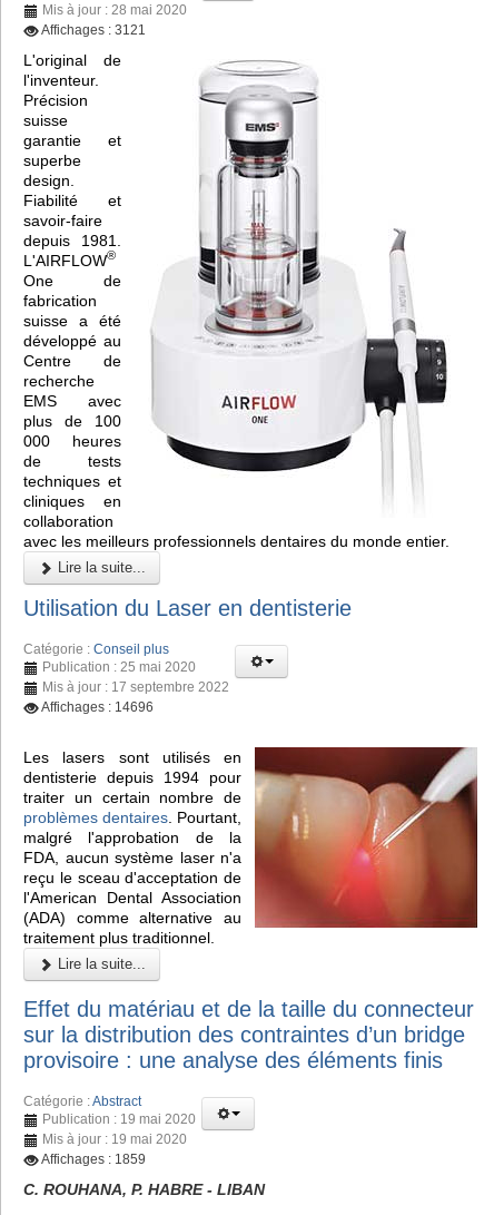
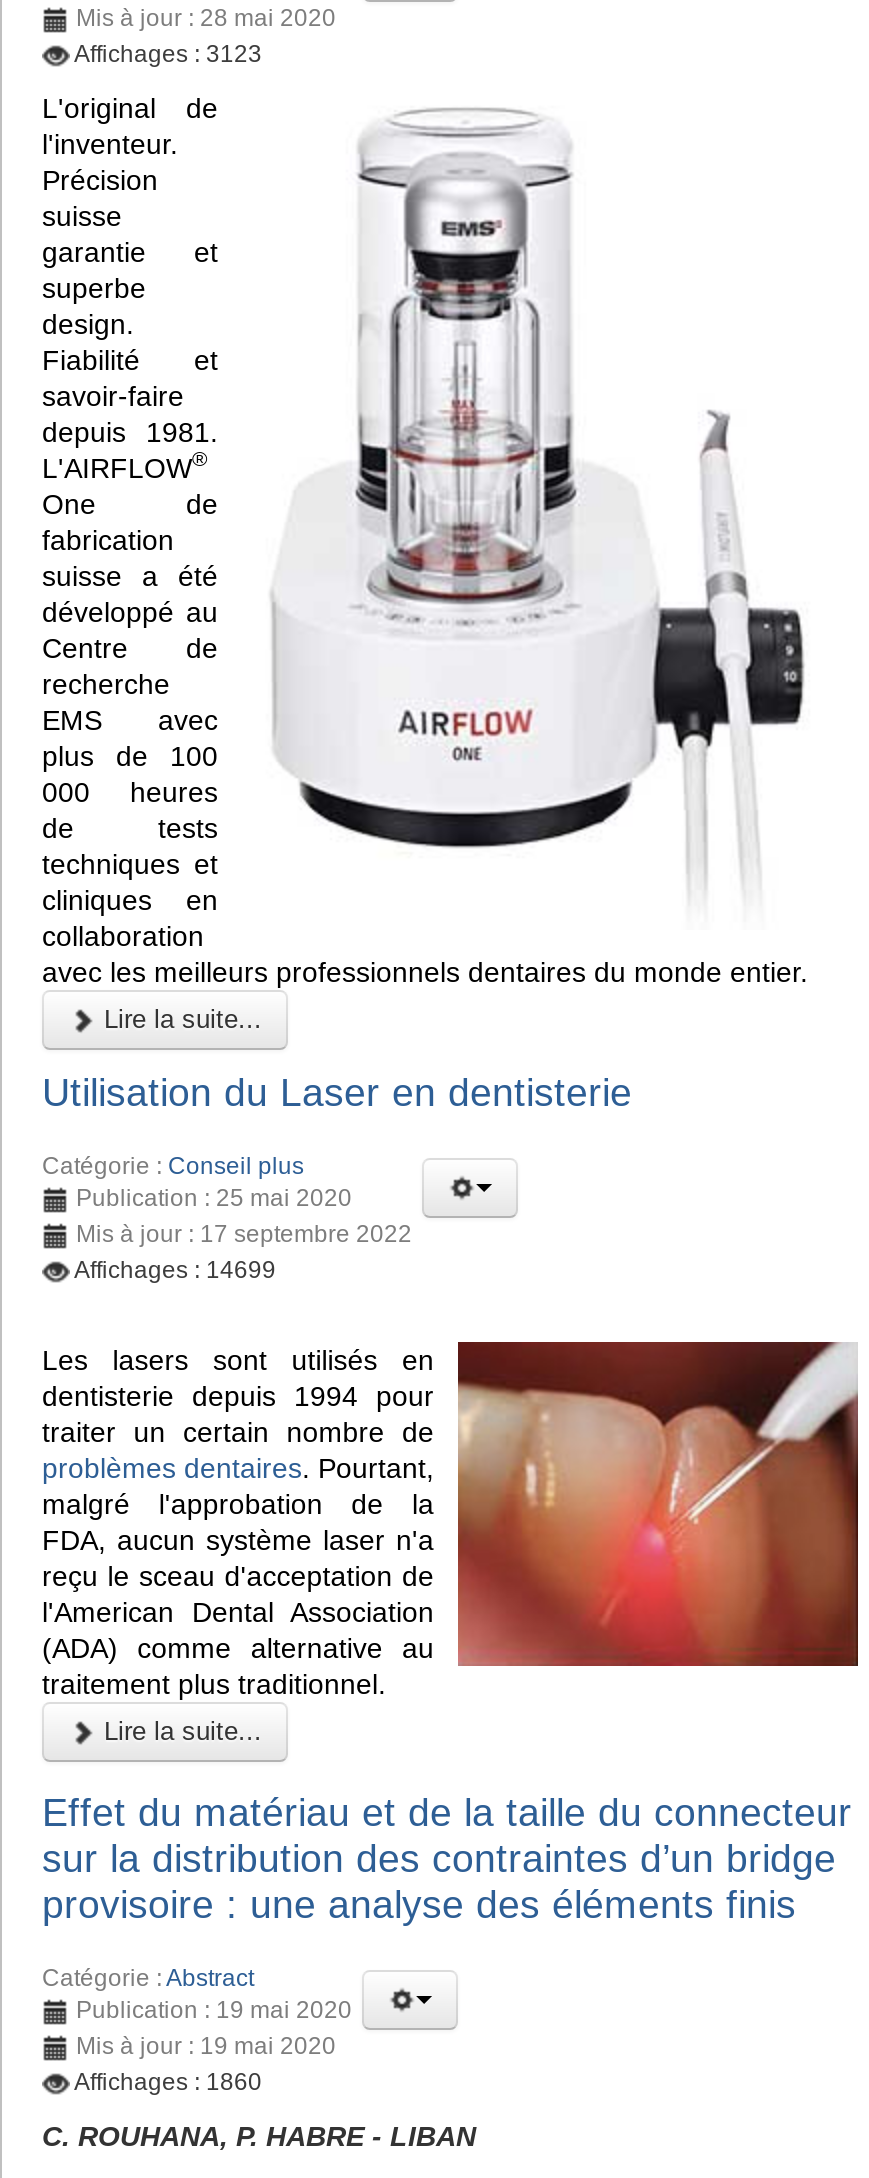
- Affichages : 3121
+ Affichages : 3123

- Affichages : 14696
+ Affichages : 14699

- Affichages : 1859
+ Affichages : 1860
